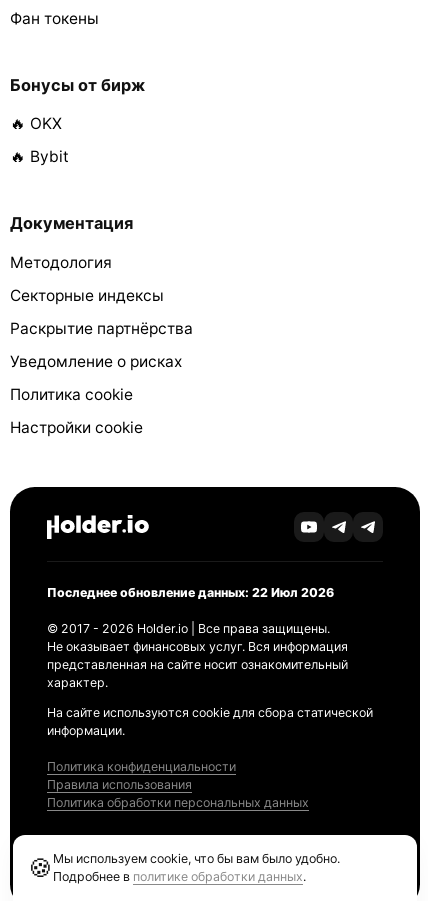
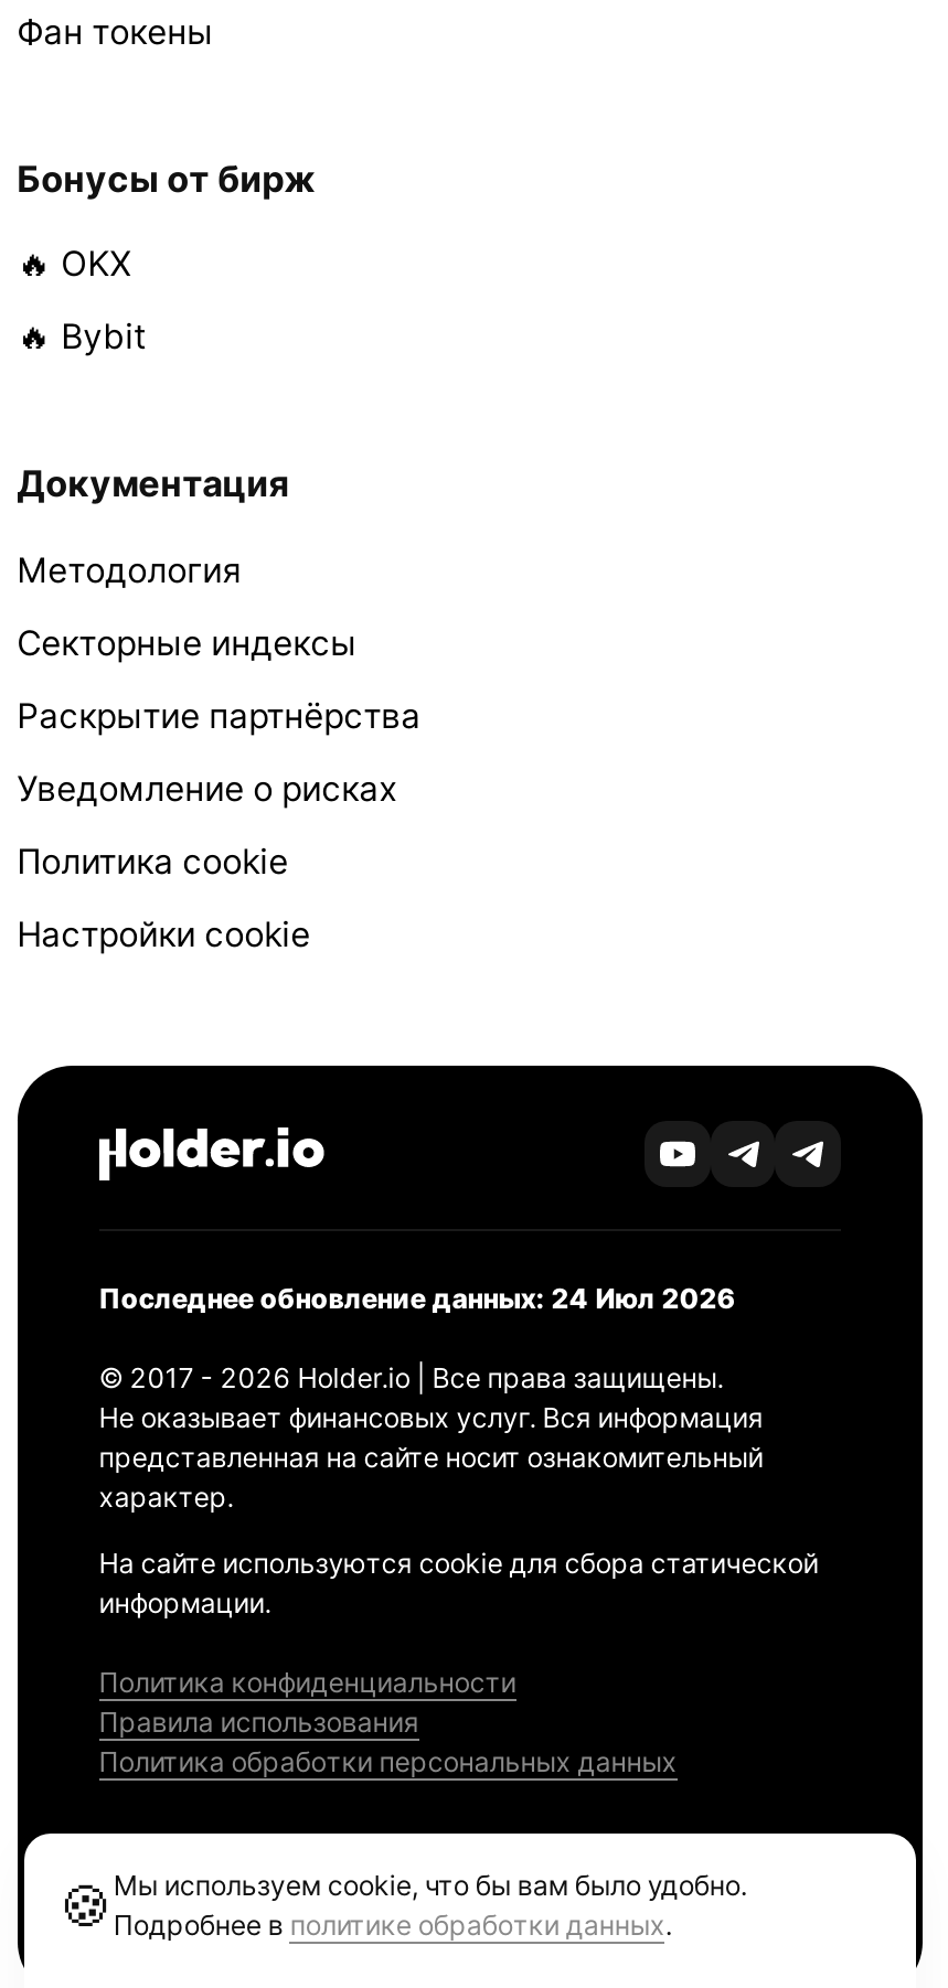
- Последнее обновление данных: 22 Июл 2026
+ Последнее обновление данных: 24 Июл 2026
